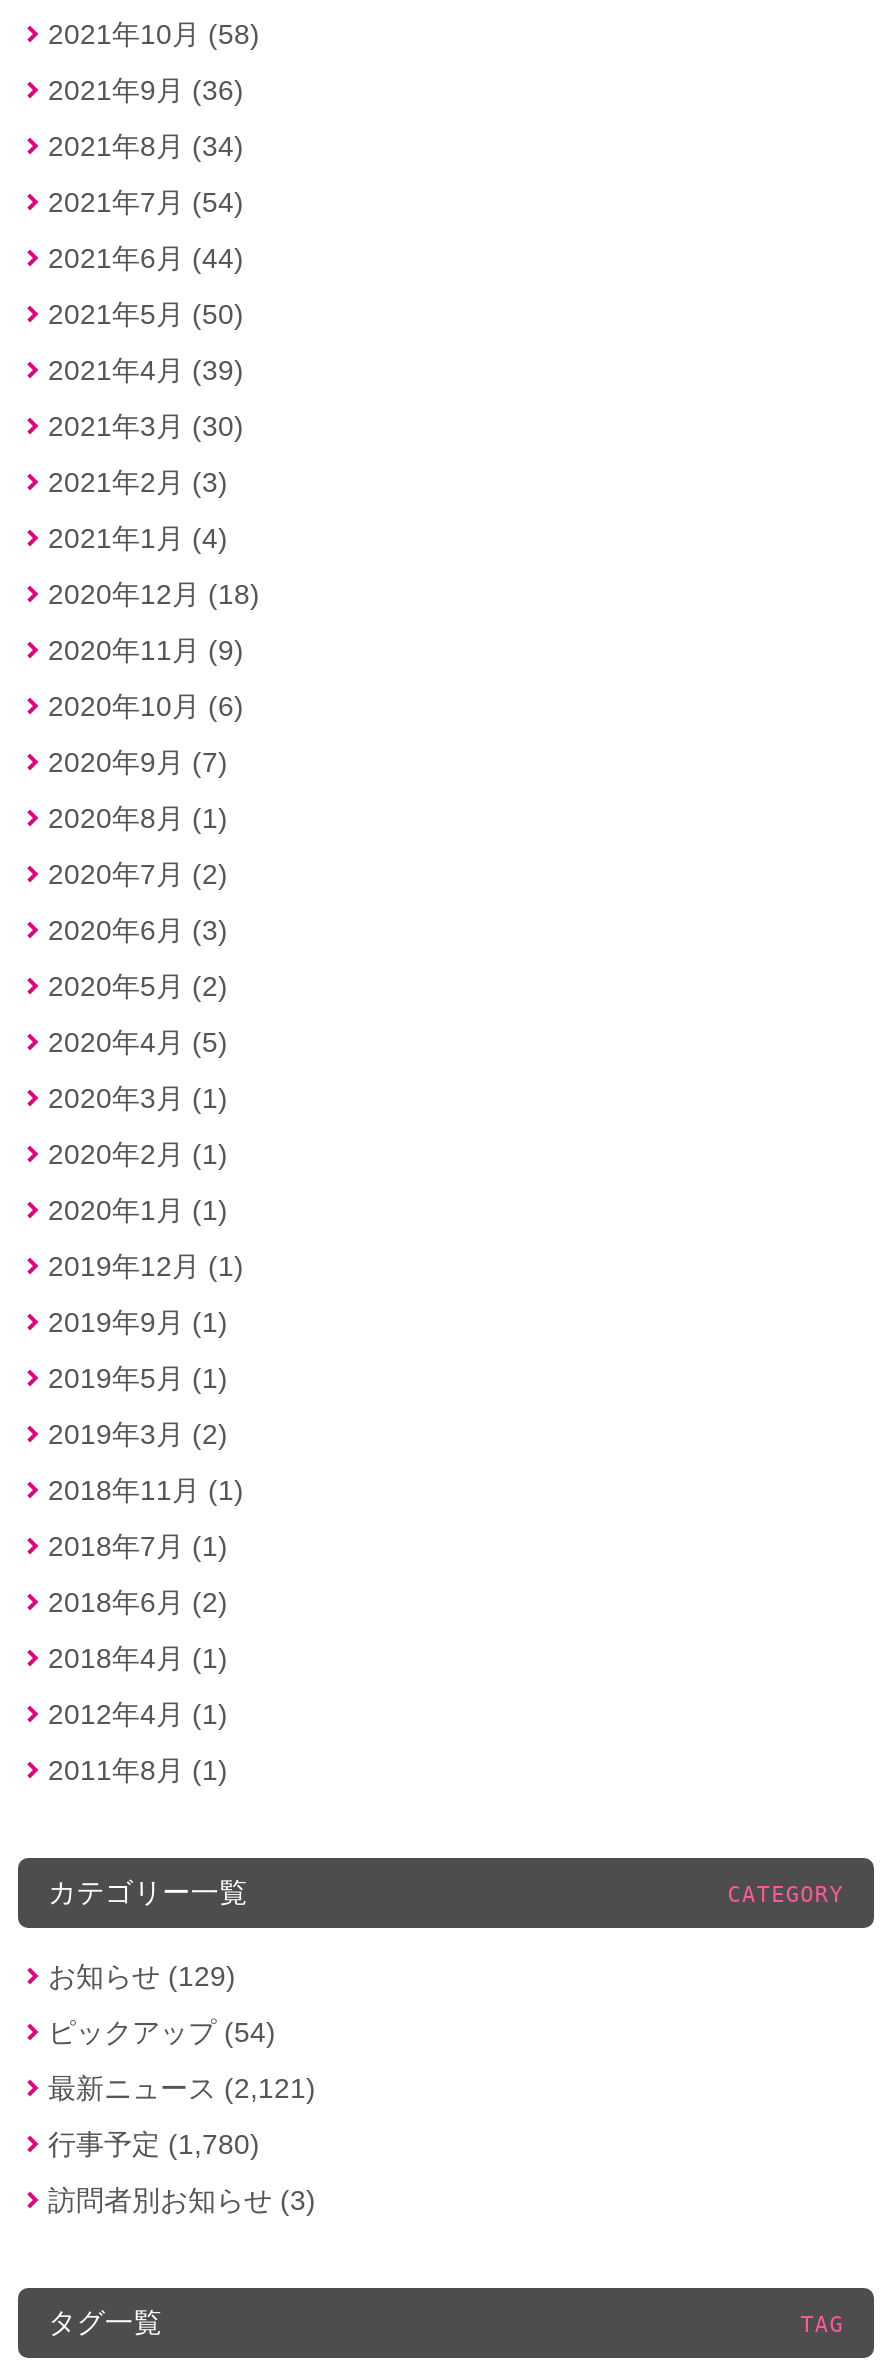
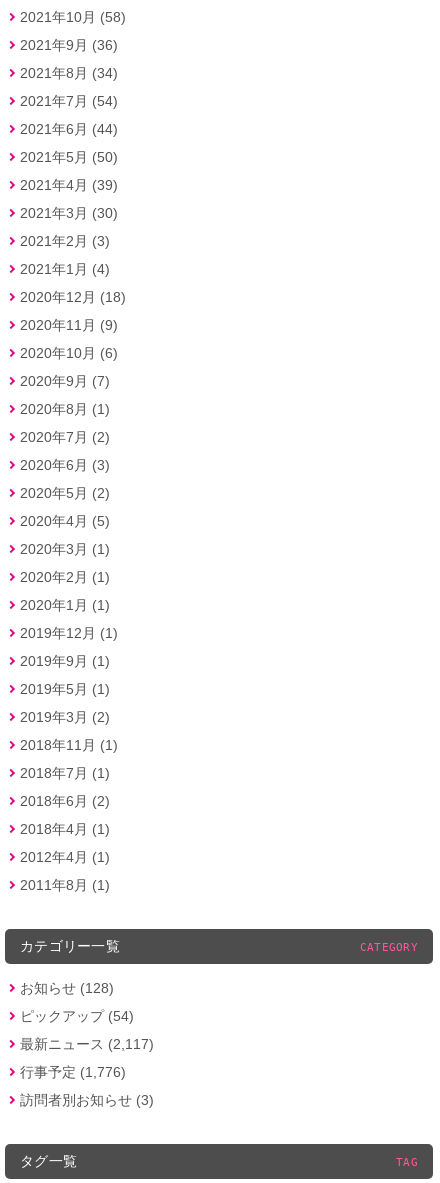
- お知らせ (129)
+ お知らせ (128)

- 最新ニュース (2,121)
+ 最新ニュース (2,117)

- 行事予定 (1,780)
+ 行事予定 (1,776)
